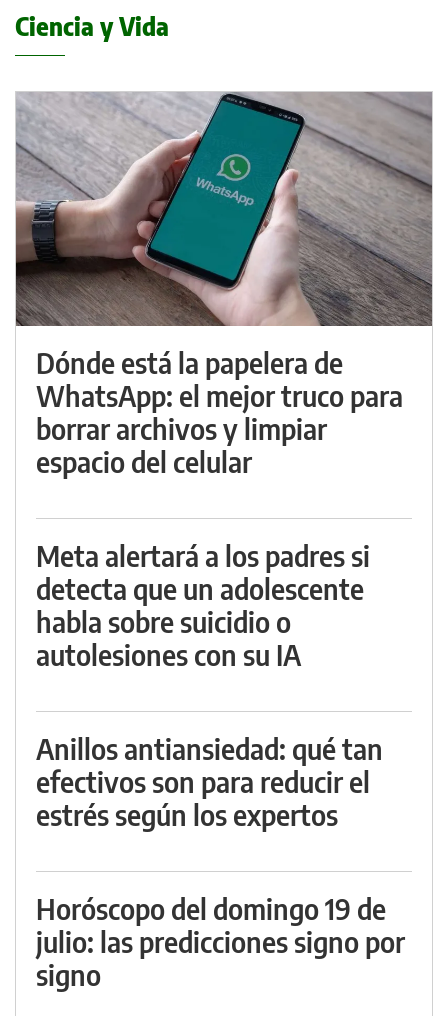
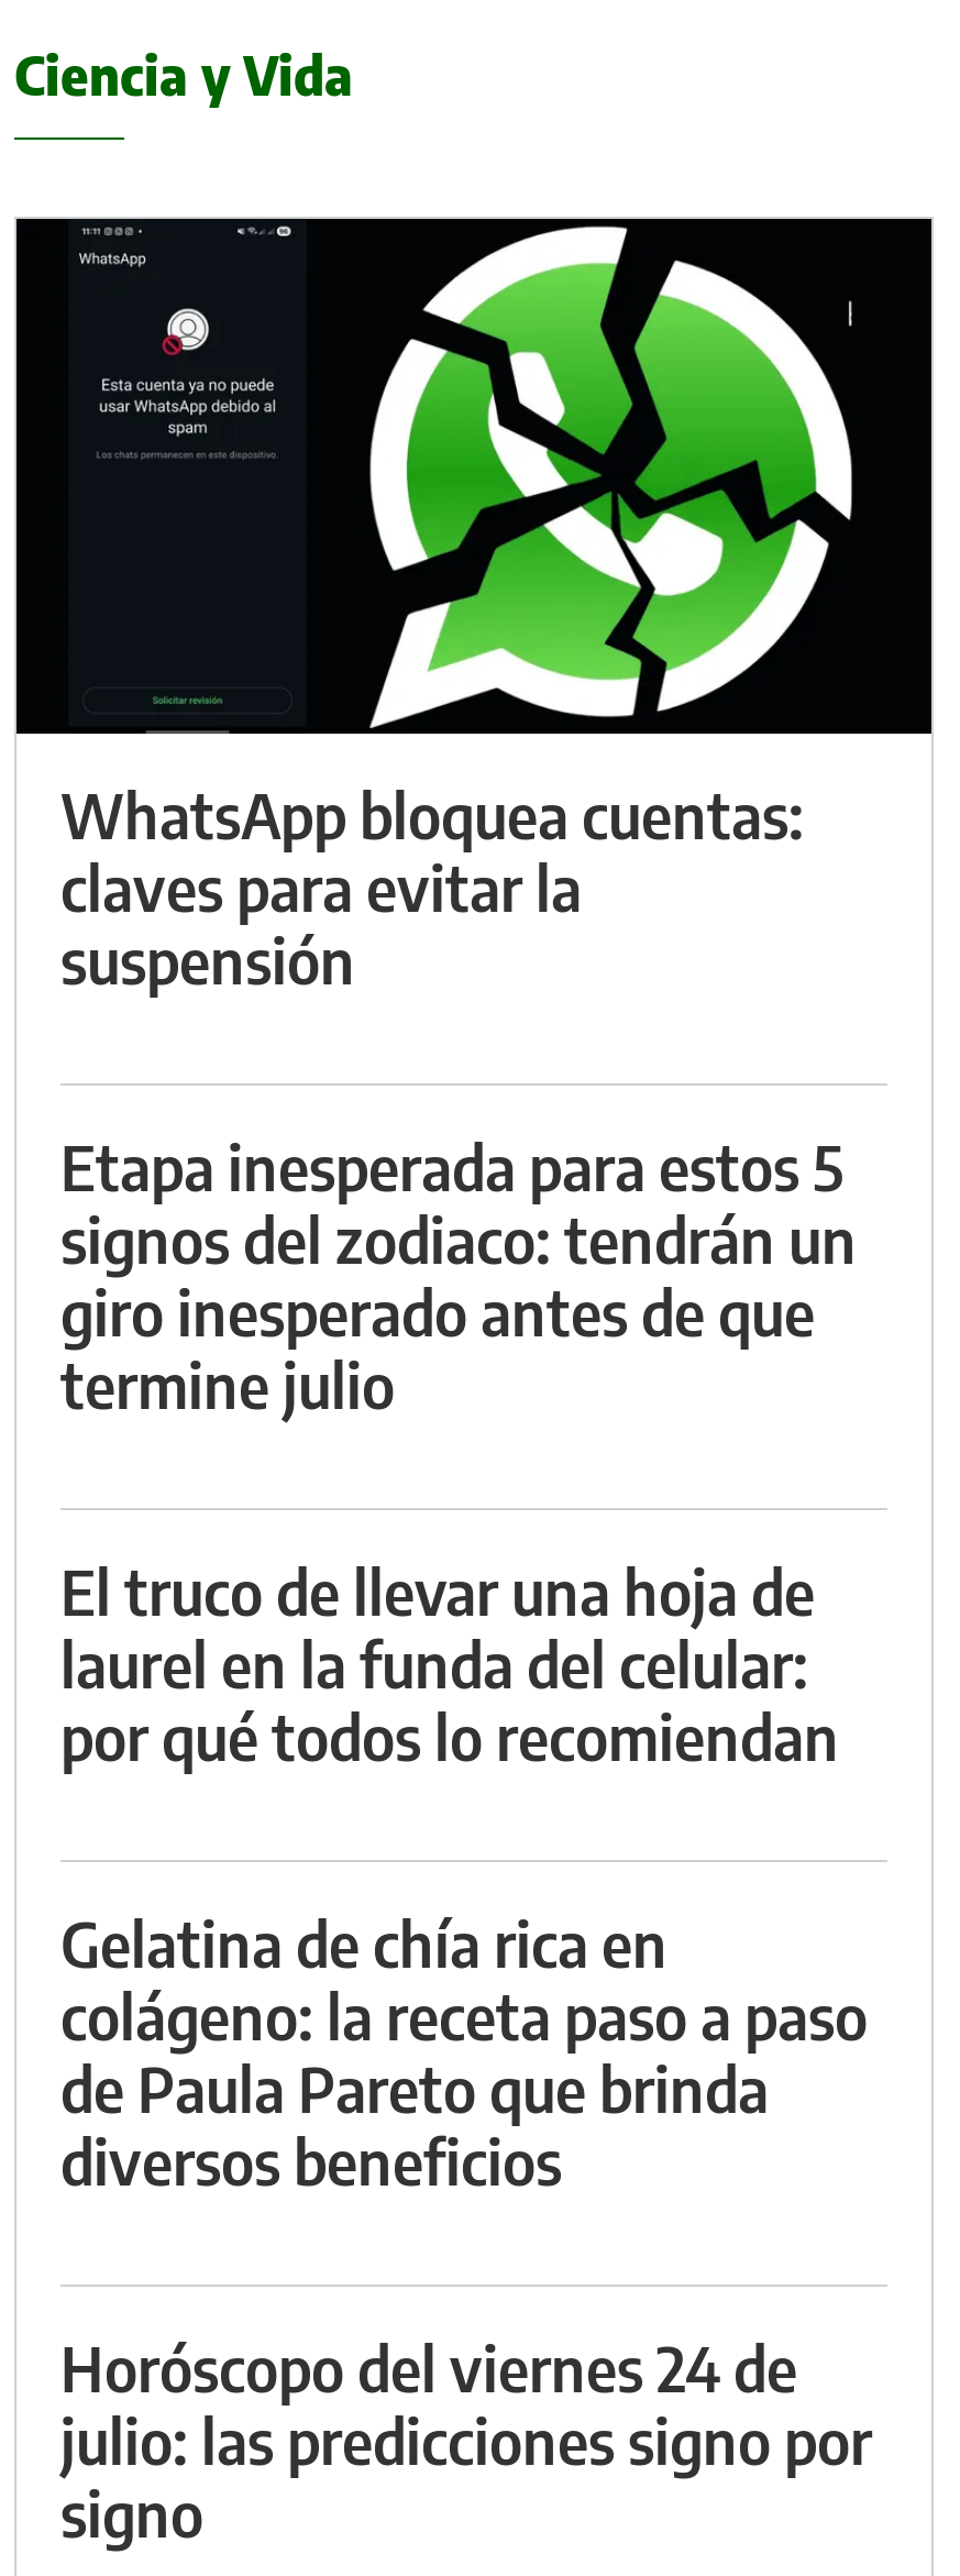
- [image]
- Dónde está la papelera de
- WhatsApp: el mejor truco para
- borrar archivos y limpiar
- espacio del celular
- Meta alertará a los padres si
- detecta que un adolescente
- habla sobre suicidio o
- autolesiones con su IA
- Anillos antiansiedad: qué tan
- efectivos son para reducir el
- estrés según los expertos
- Horóscopo del domingo 19 de
+ [image]
+ WhatsApp bloquea cuentas:
+ claves para evitar la
+ suspensión
+ Etapa inesperada para estos 5
+ signos del zodiaco: tendrán un
+ giro inesperado antes de que
+ termine julio
+ El truco de llevar una hoja de
+ laurel en la funda del celular:
+ por qué todos lo recomiendan
+ Gelatina de chía rica en
+ colágeno: la receta paso a paso
+ de Paula Pareto que brinda
+ diversos beneficios
+ Horóscopo del viernes 24 de
